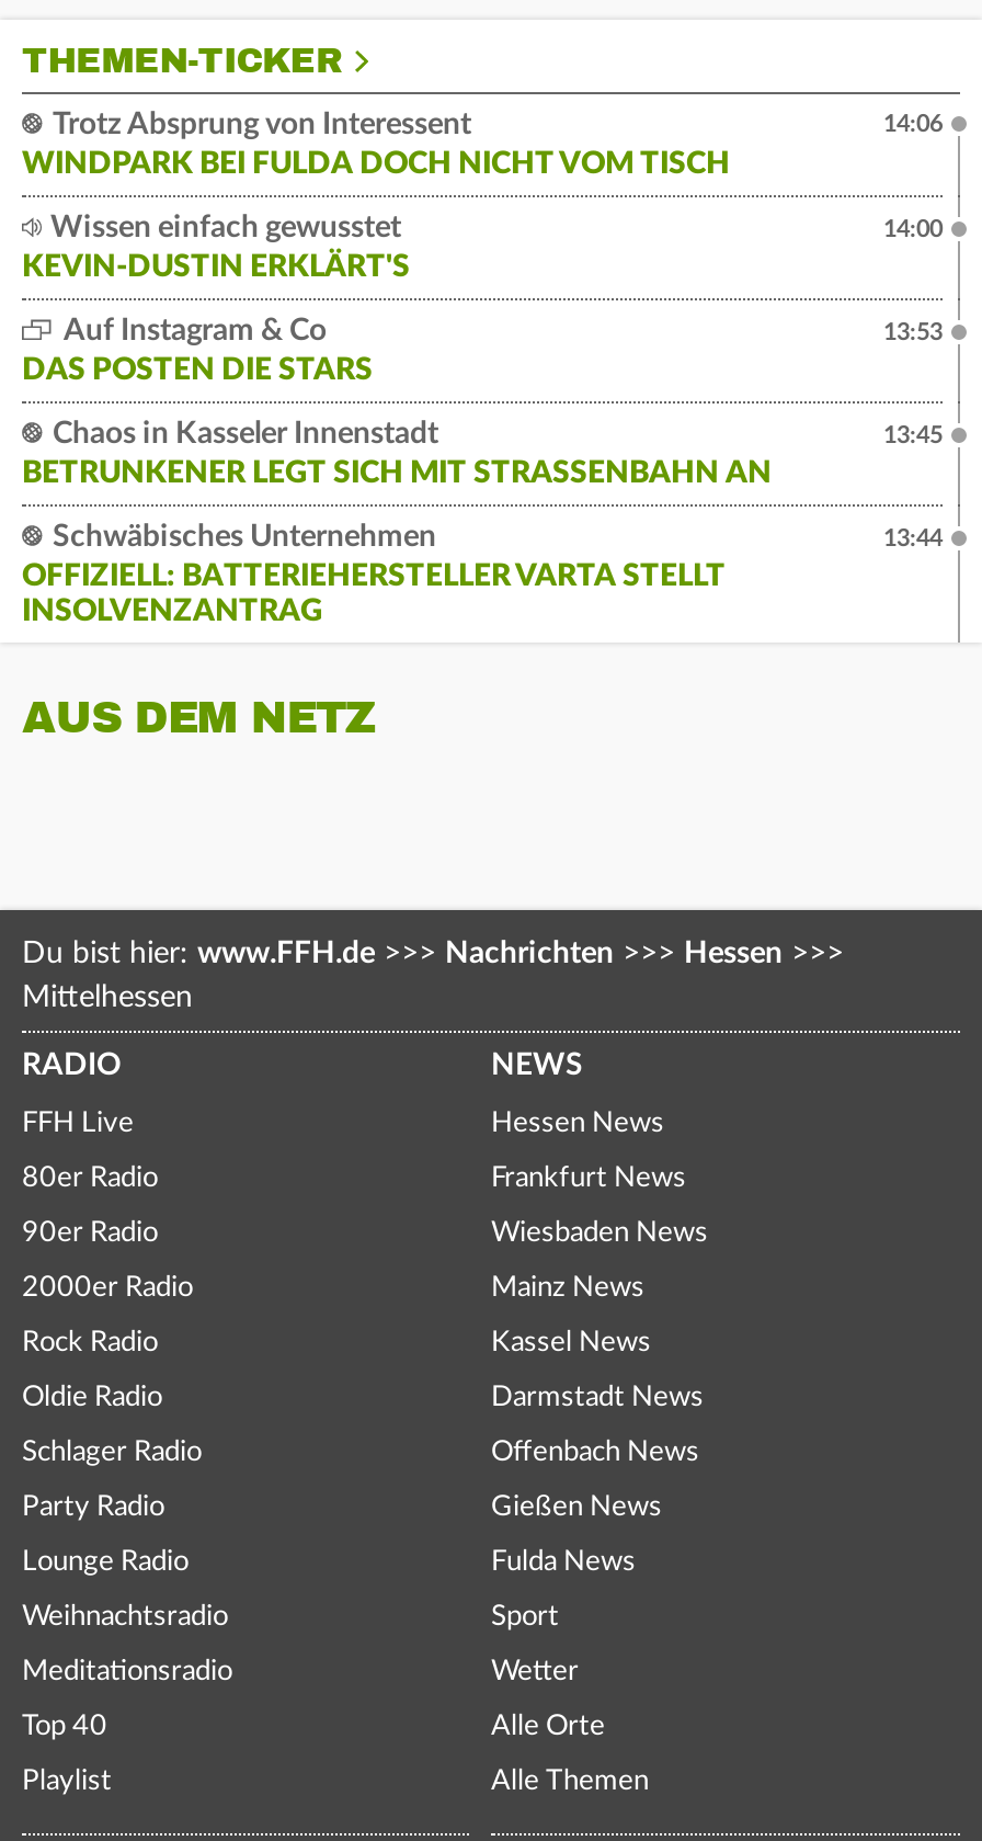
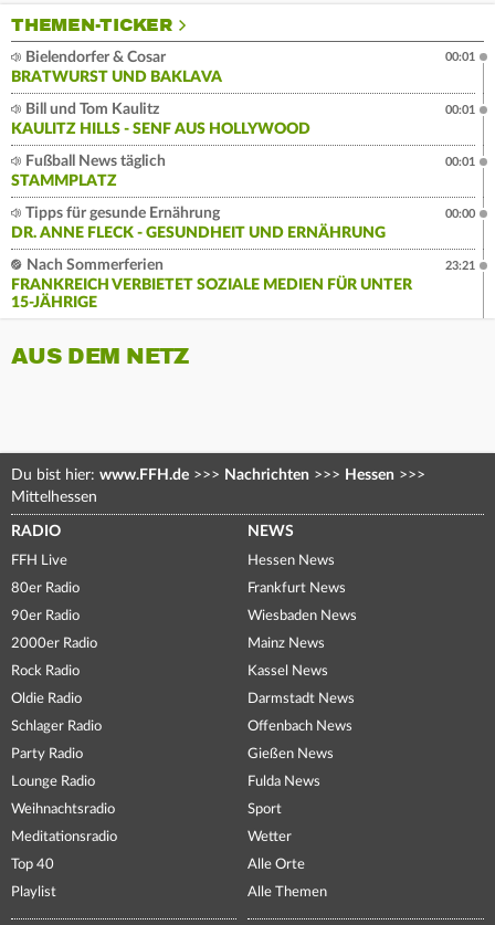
- Trotz Absprung von Interessent
- WINDPARK BEI FULDA DOCH NICHT VOM TISCH
+ Bielendorfer & Cosar
+ BRATWURST UND BAKLAVA

- 14:06
+ 00:01

- Wissen einfach gewusstet
- KEVIN-DUSTIN ERKLÄRT'S
+ Bill und Tom Kaulitz
+ KAULITZ HILLS - SENF AUS HOLLYWOOD

- 14:00
+ 00:01

- Auf Instagram & Co
- DAS POSTEN DIE STARS
+ Fußball News täglich
+ STAMMPLATZ

- 13:53
+ 00:01

- Chaos in Kasseler Innenstadt
- BETRUNKENER LEGT SICH MIT STRASSENBAHN AN
+ Tipps für gesunde Ernährung
+ DR. ANNE FLECK - GESUNDHEIT UND ERNÄHRUNG

- 13:45
+ 00:00

- Schwäbisches Unternehmen
- OFFIZIELL: BATTERIEHERSTELLER VARTA STELLT
- INSOLVENZANTRAG
+ Nach Sommerferien
+ FRANKREICH VERBIETET SOZIALE MEDIEN FÜR UNTER
+ 15-JÄHRIGE

- 13:44
+ 23:21
